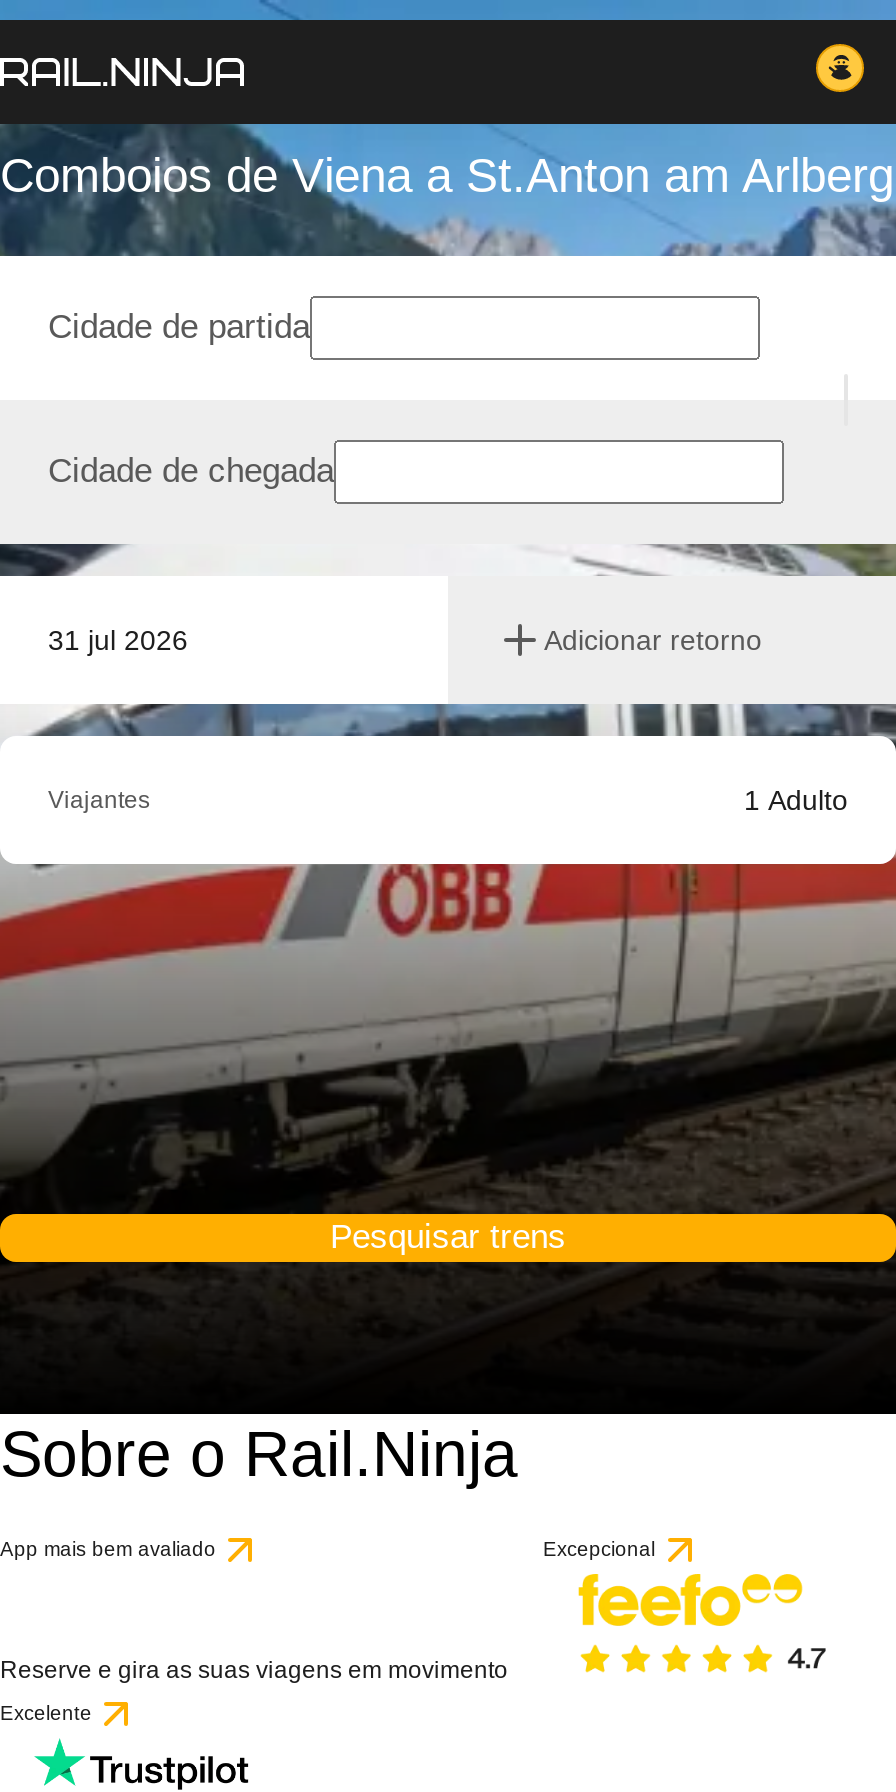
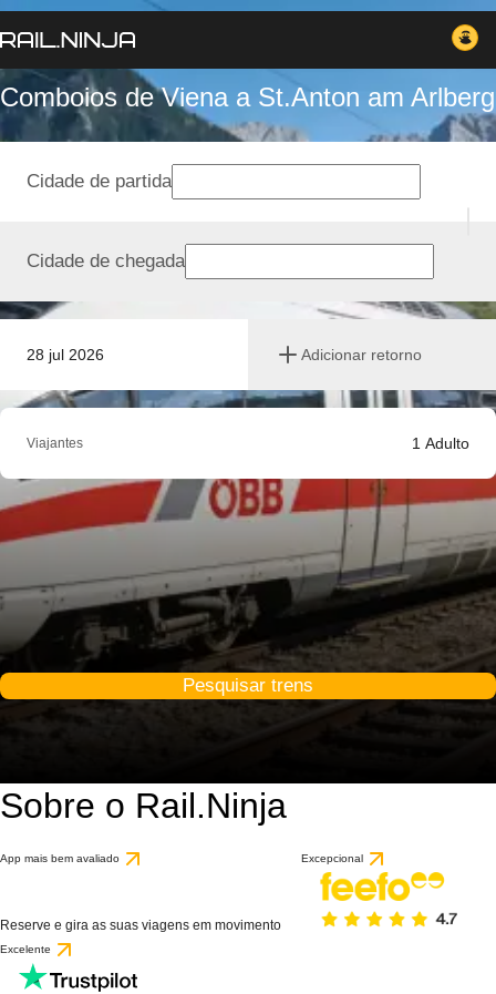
- 31 jul 2026
+ 28 jul 2026
